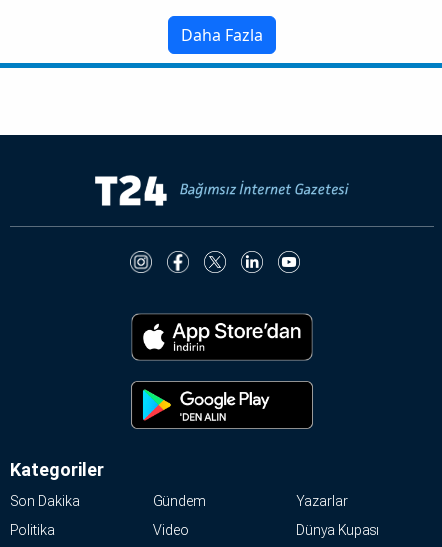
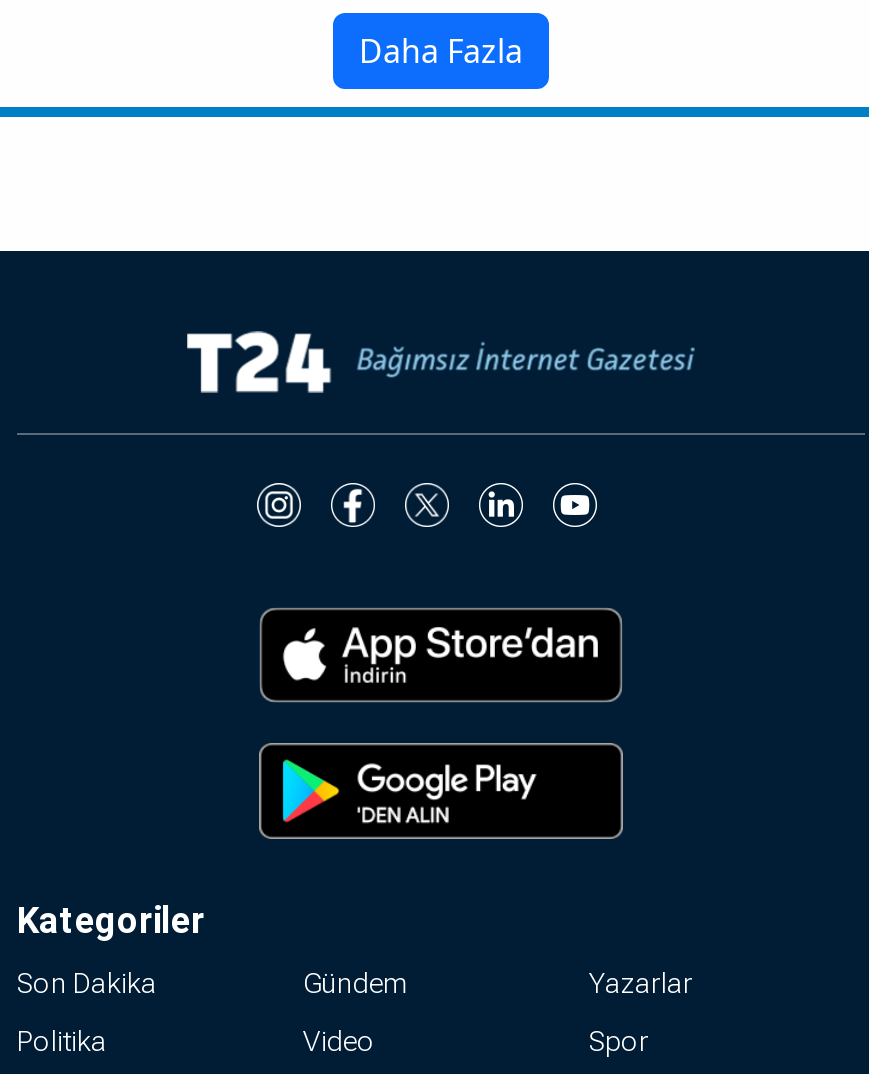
- Dünya Kupası
+ Spor
